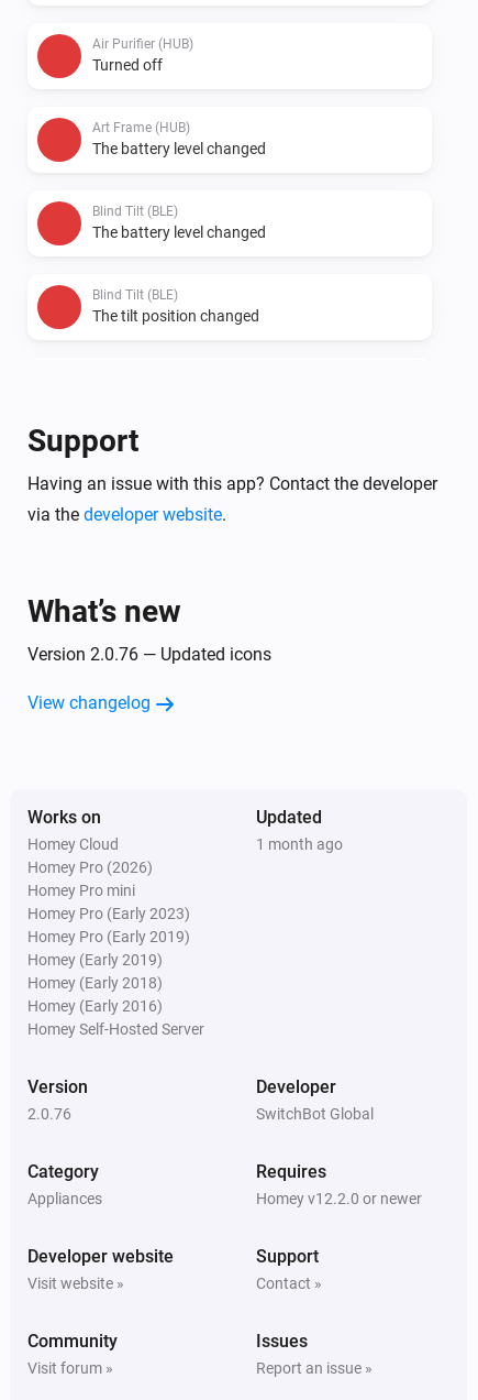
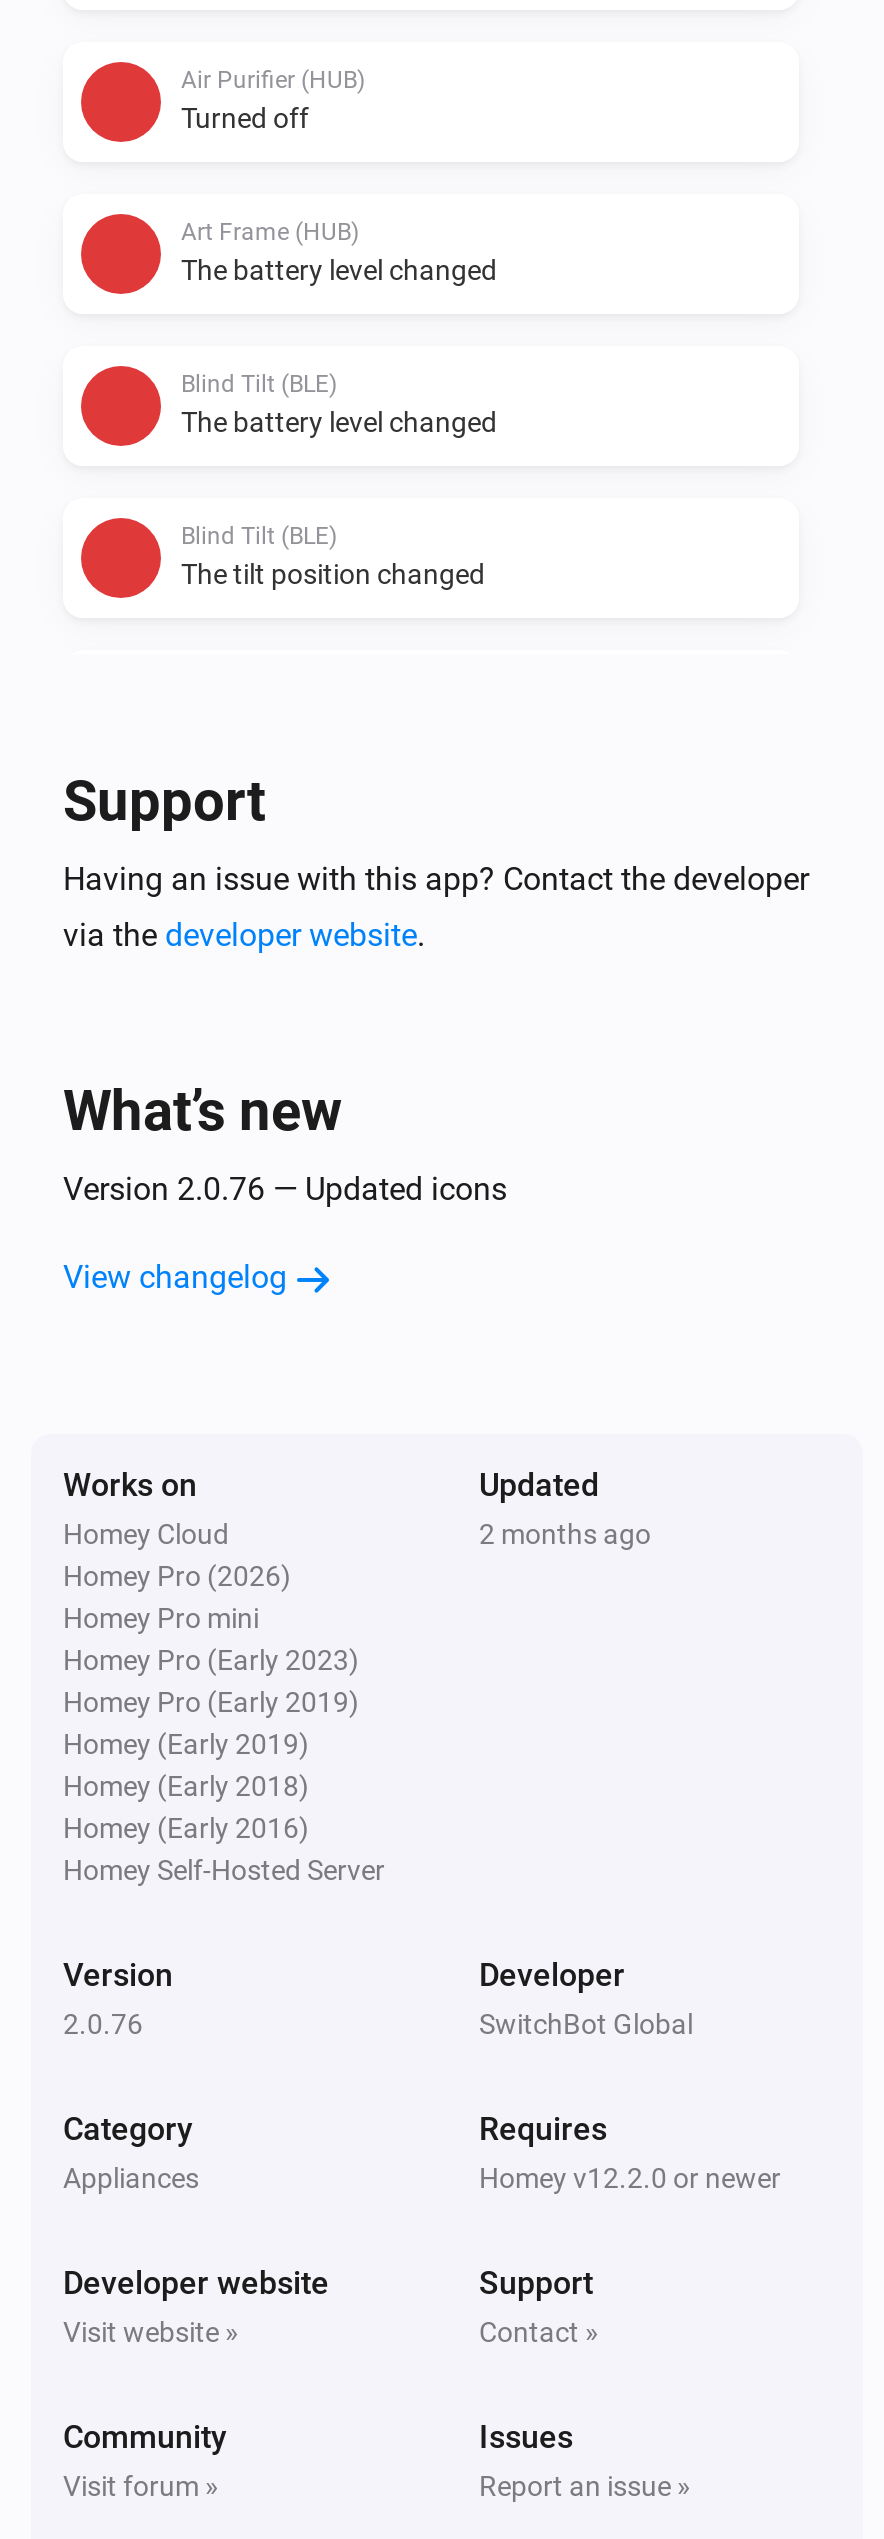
- 1 month ago
+ 2 months ago
